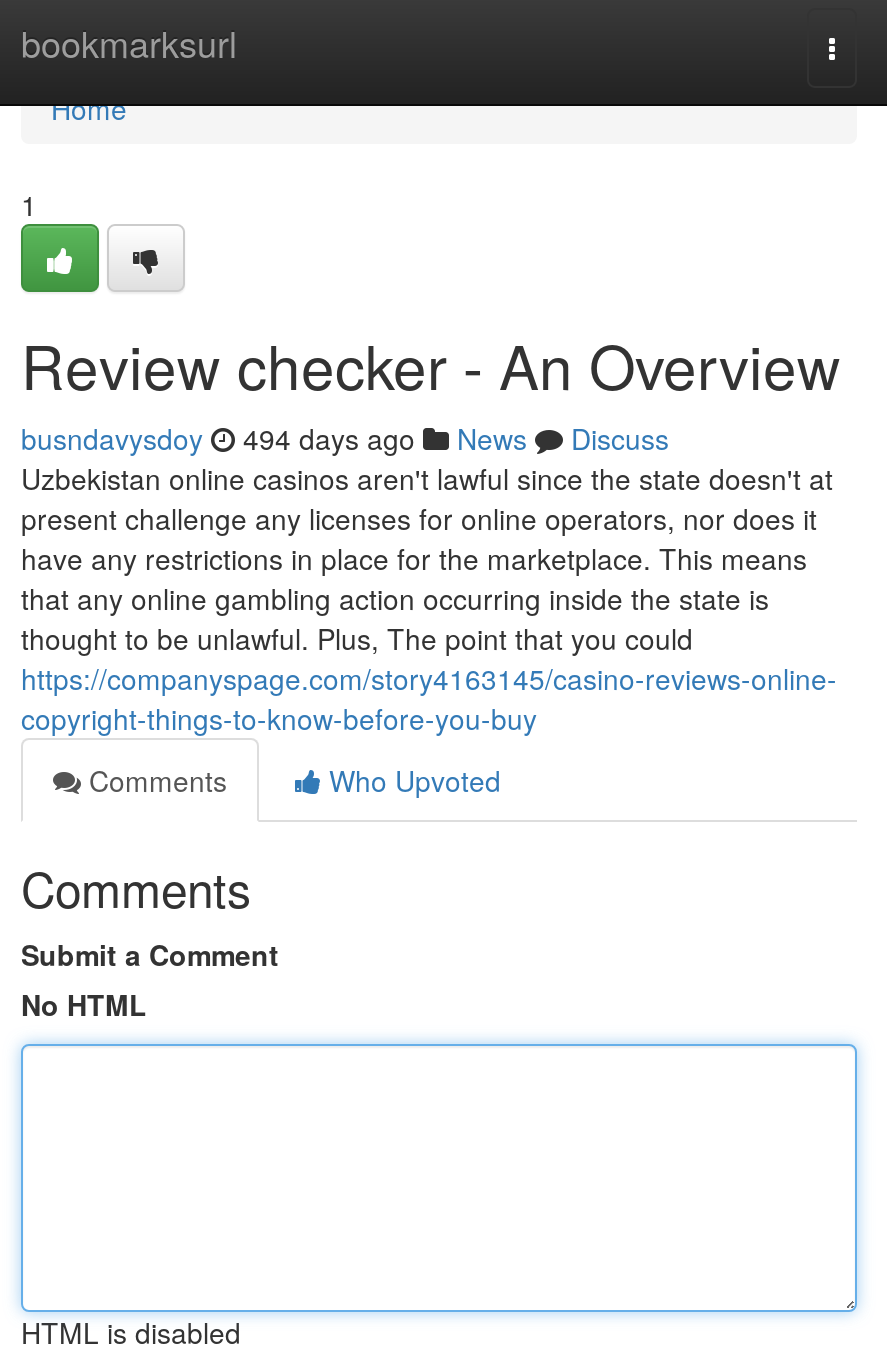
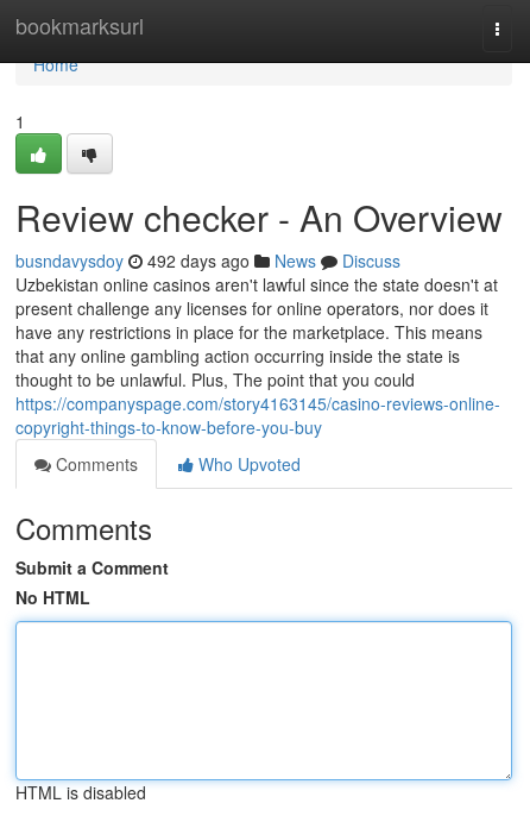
- busndavysdoy 494 days ago News Discuss
+ busndavysdoy 492 days ago News Discuss
